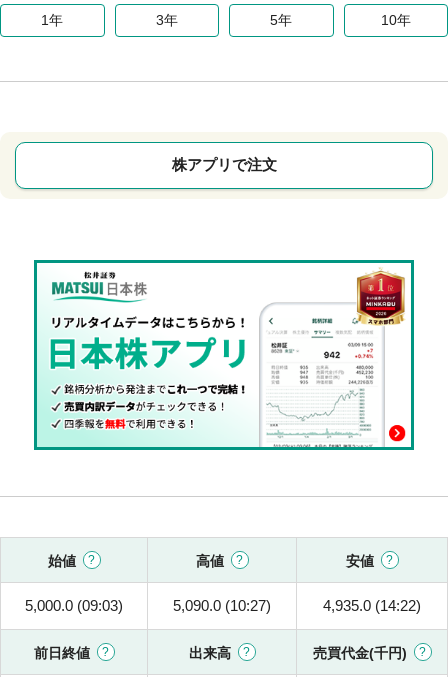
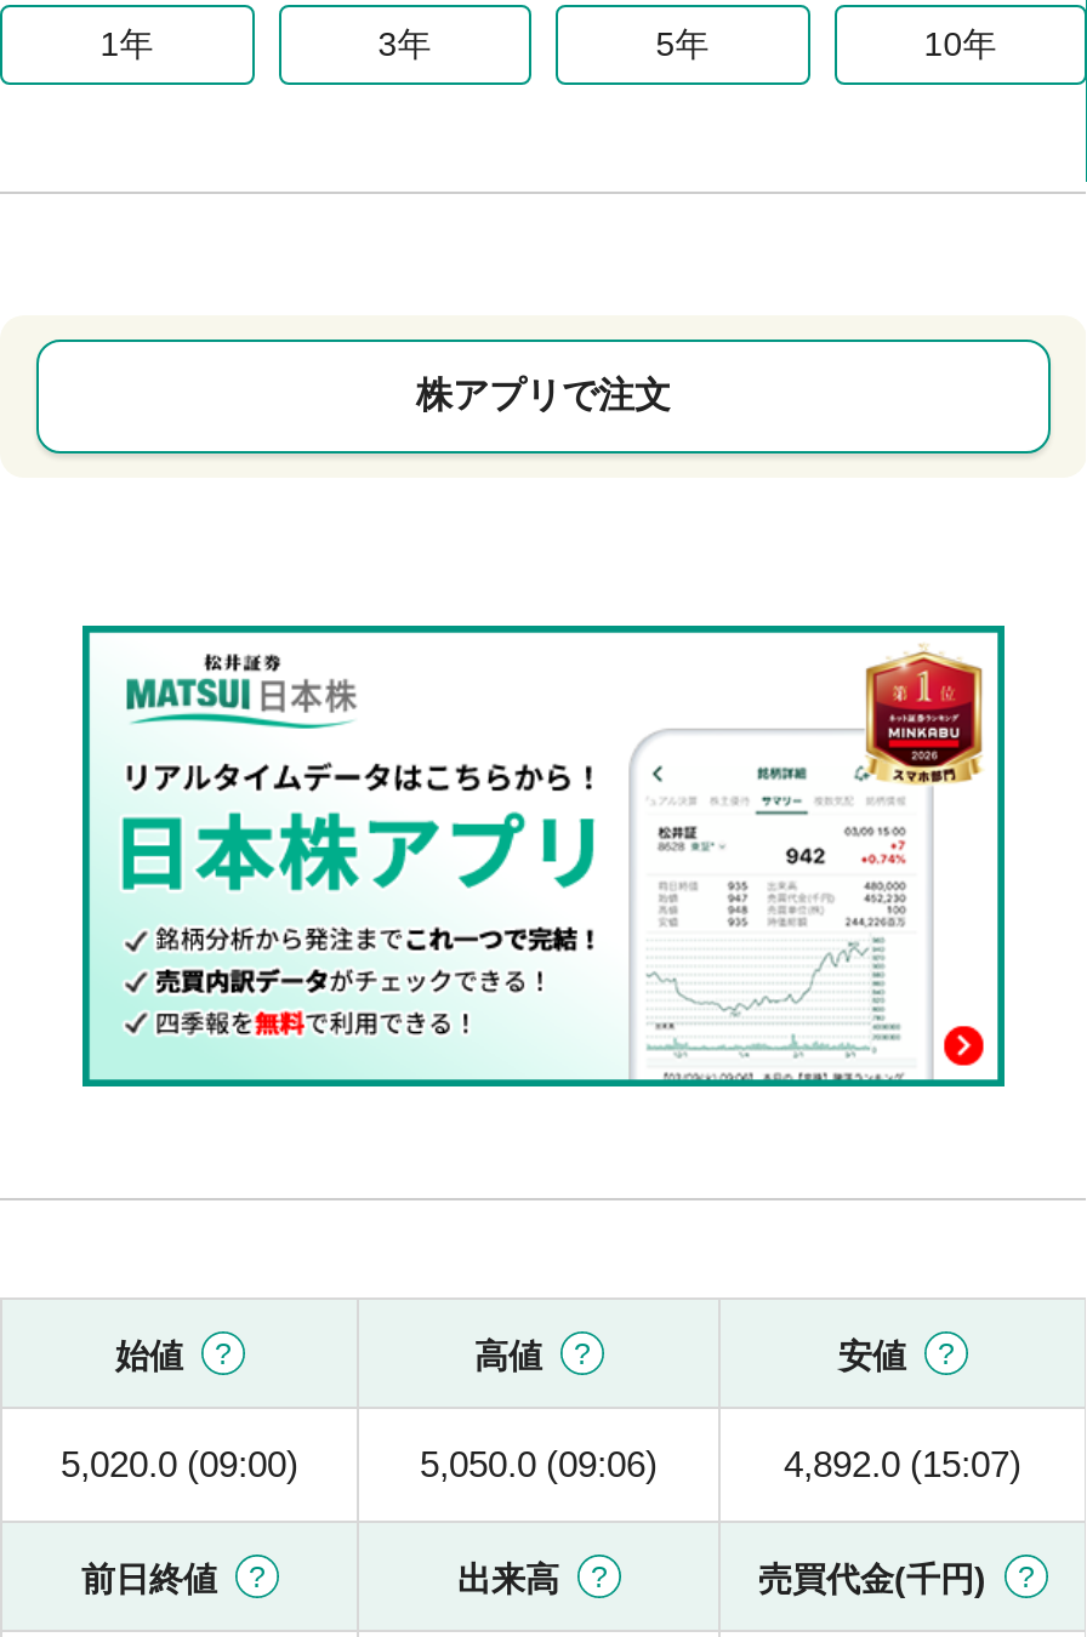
- 5,000.0 (09:03)
+ 5,020.0 (09:00)

- 5,090.0 (10:27)
+ 5,050.0 (09:06)

- 4,935.0 (14:22)
+ 4,892.0 (15:07)
